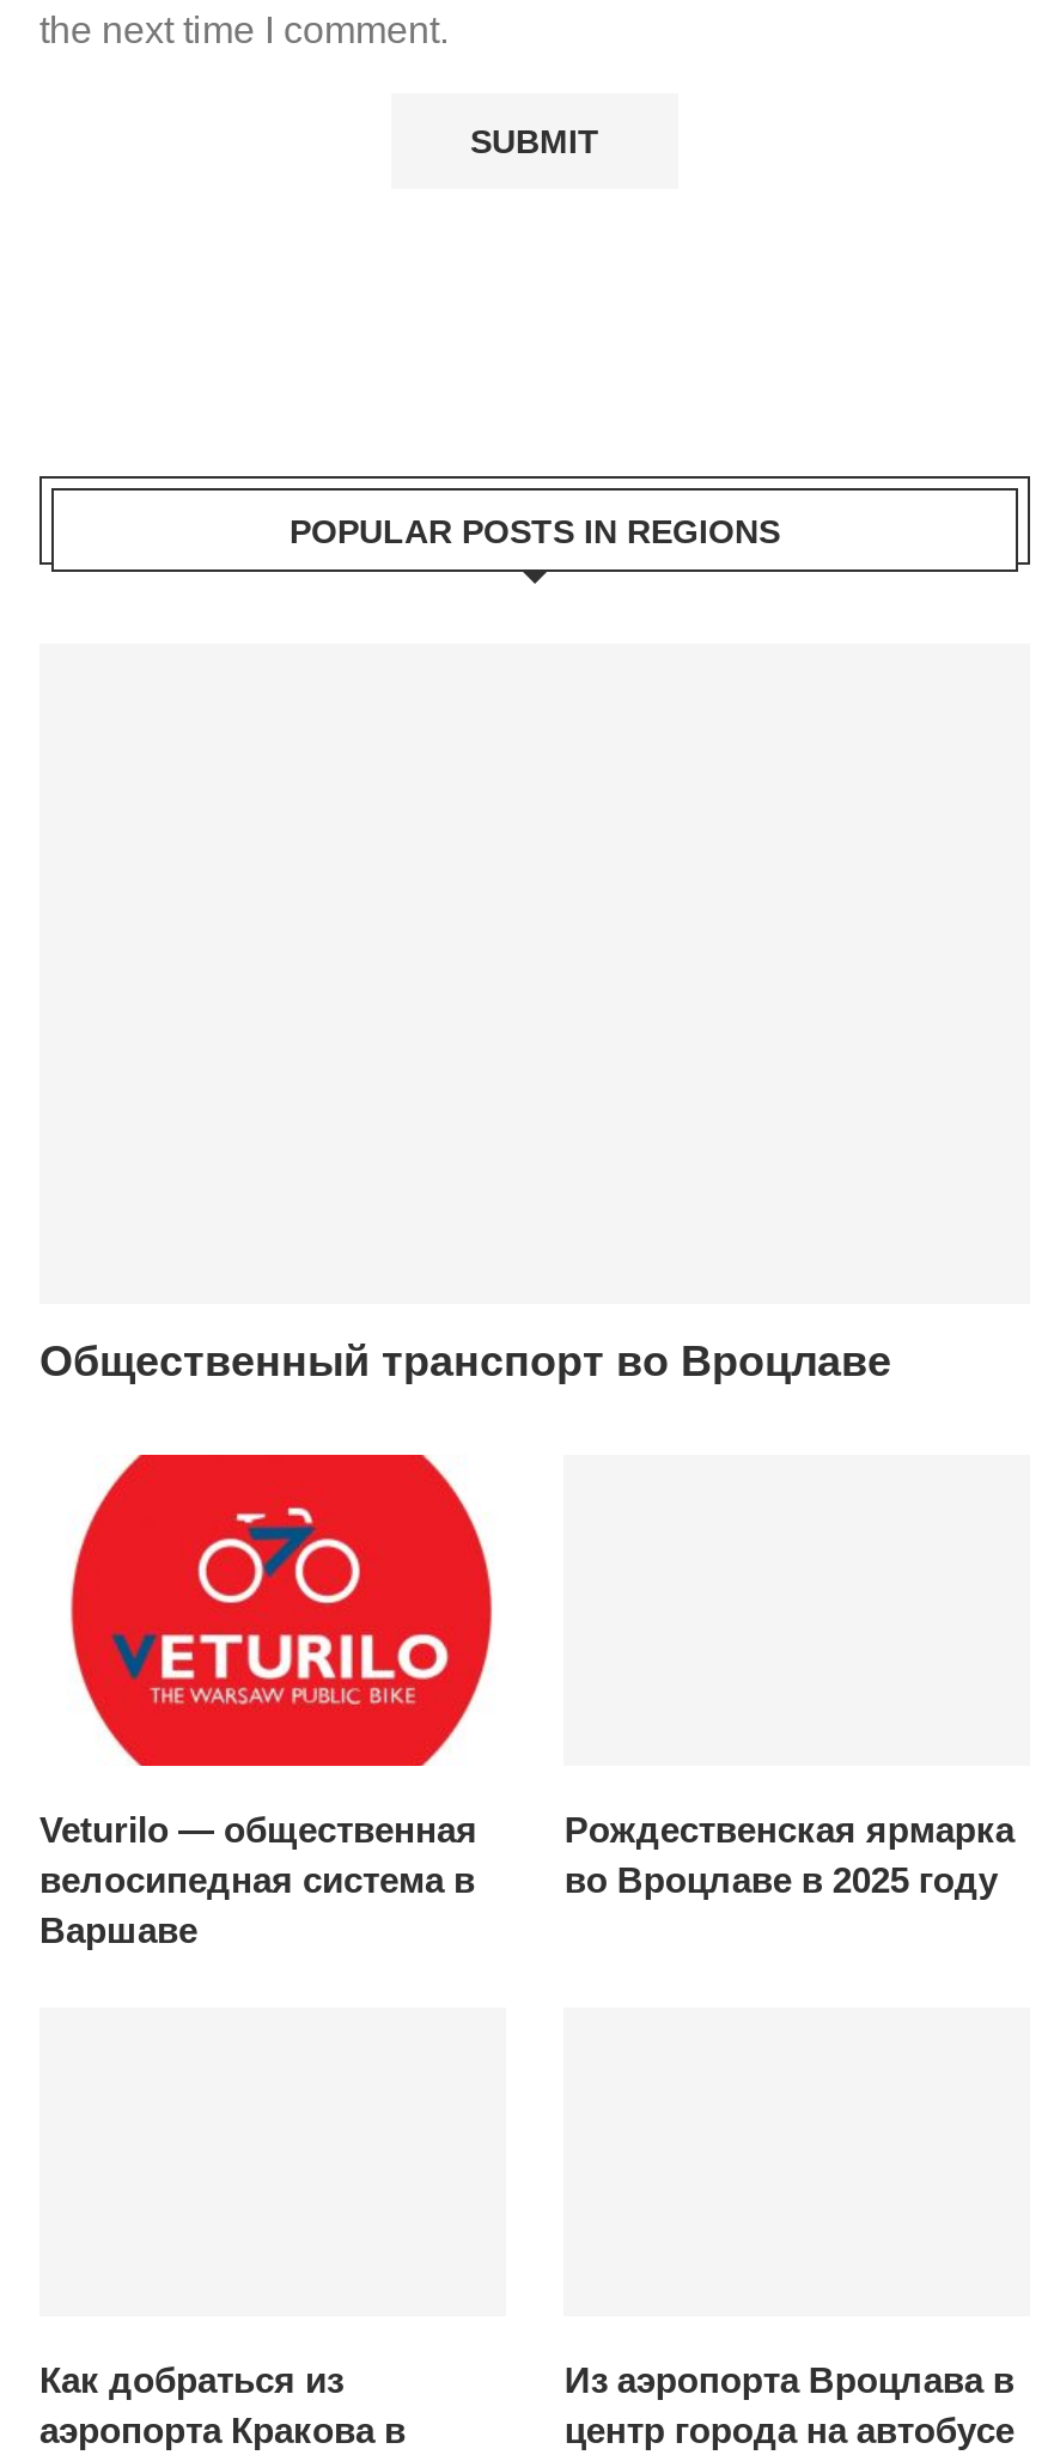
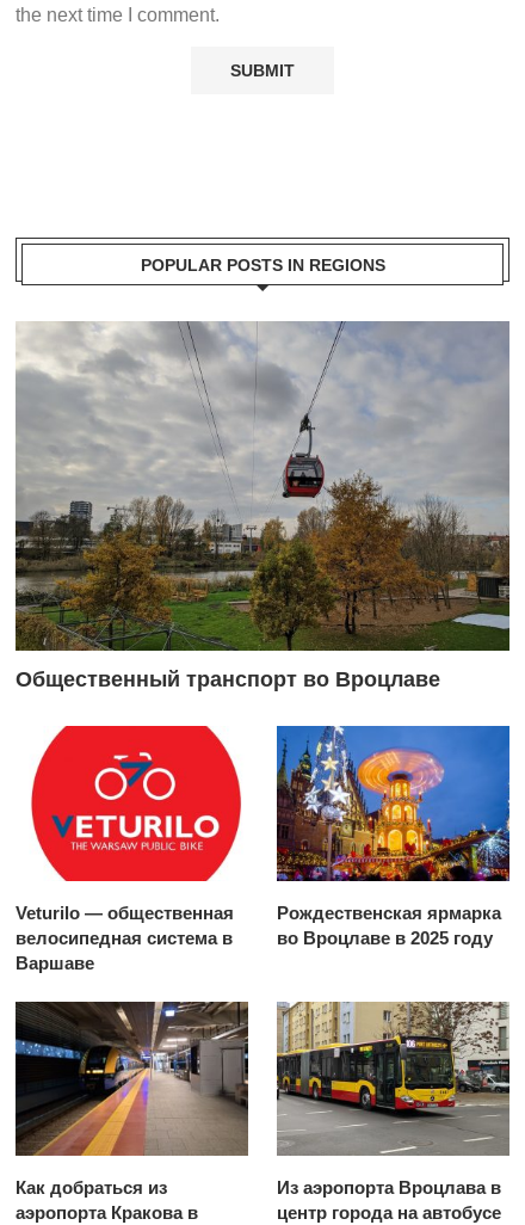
+ [image]

+ [image]

+ [image]

+ [image]
